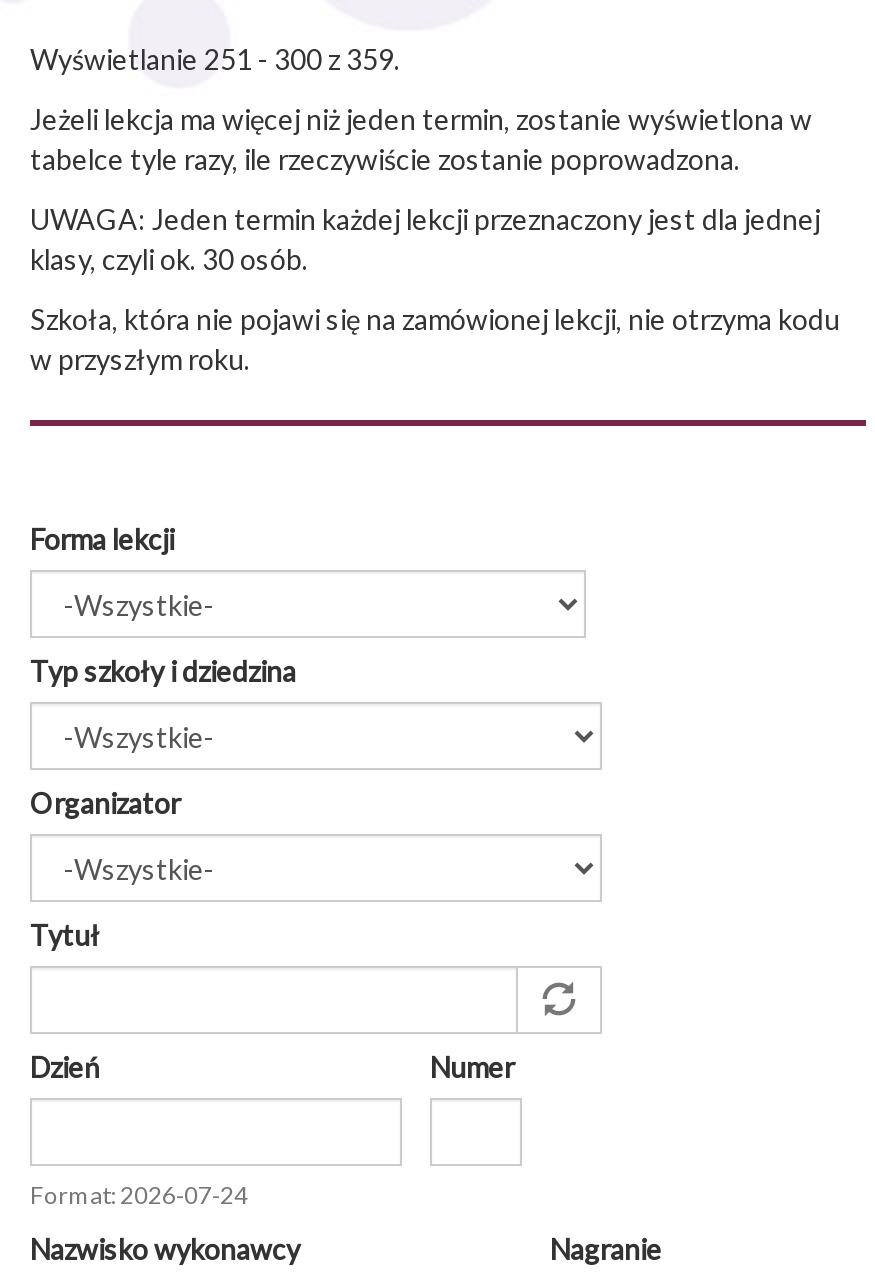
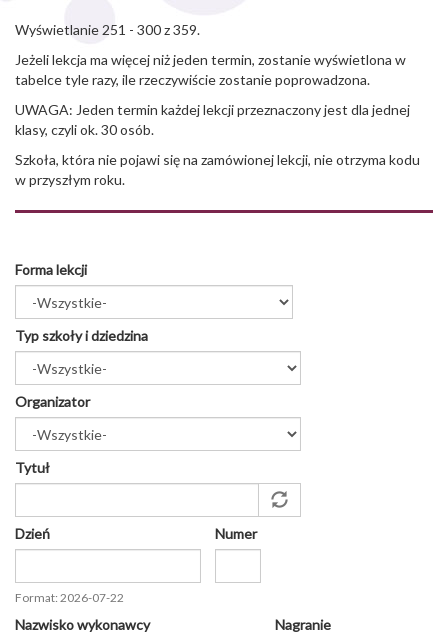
- Format: 2026-07-24
+ Format: 2026-07-22
